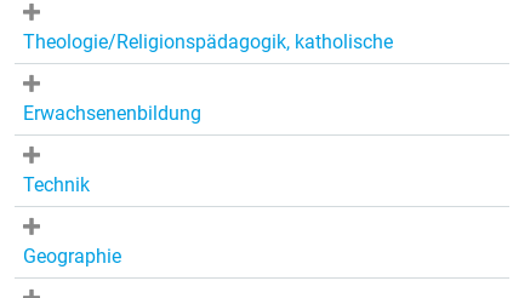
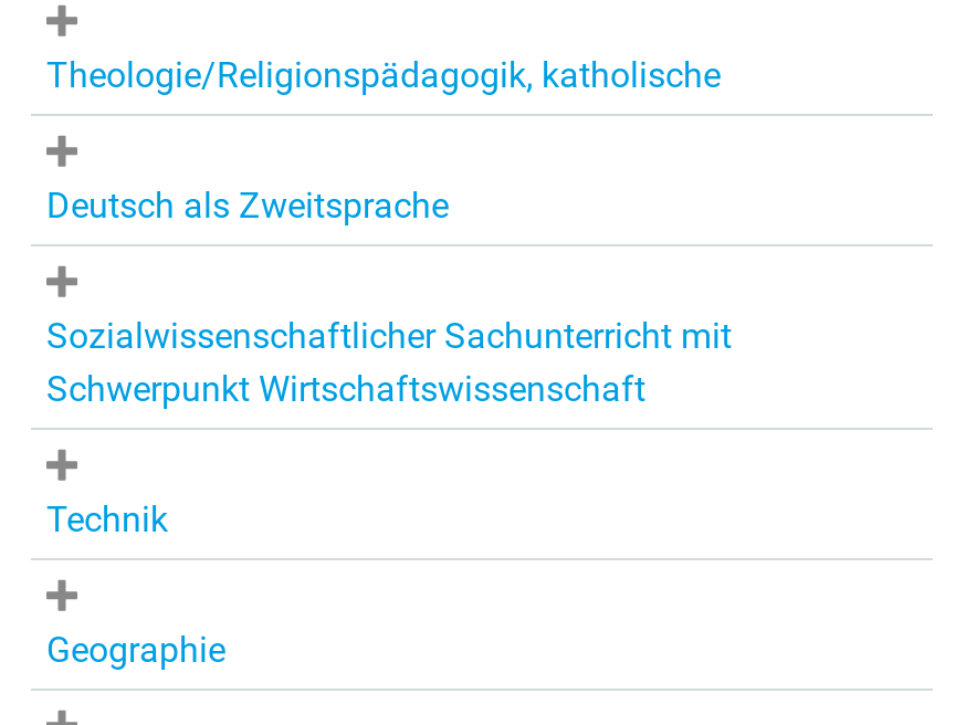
- Erwachsenenbildung
+ Deutsch als Zweitsprache
+ Sozialwissenschaftlicher Sachunterricht mit
+ Schwerpunkt Wirtschaftswissenschaft
